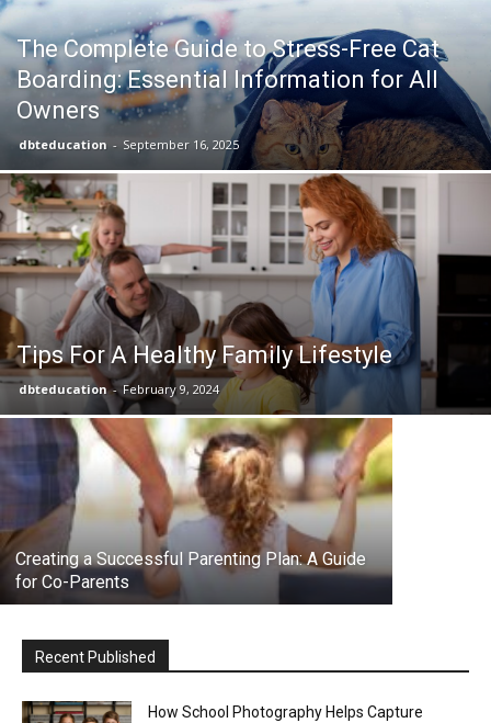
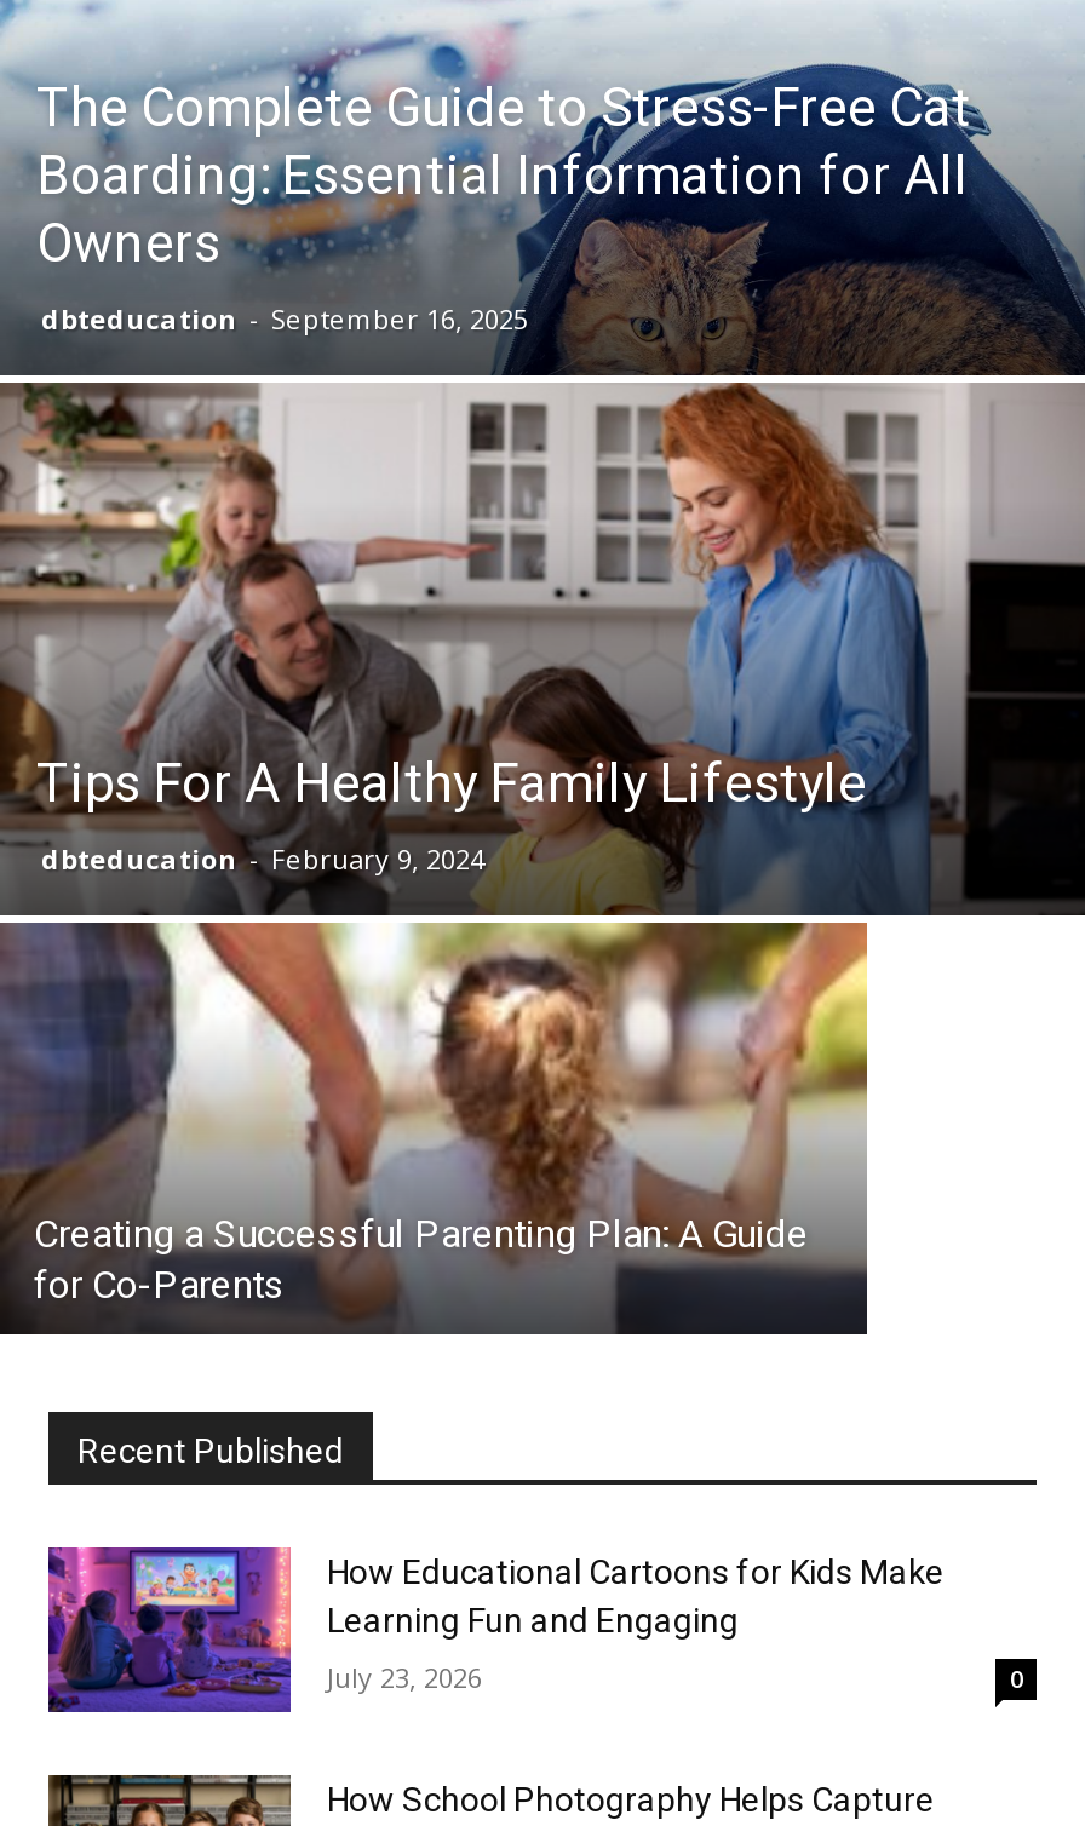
+ [image]
+ How Educational Cartoons for Kids Make
+ Learning Fun and Engaging
+ July 23, 2026
+ 0
